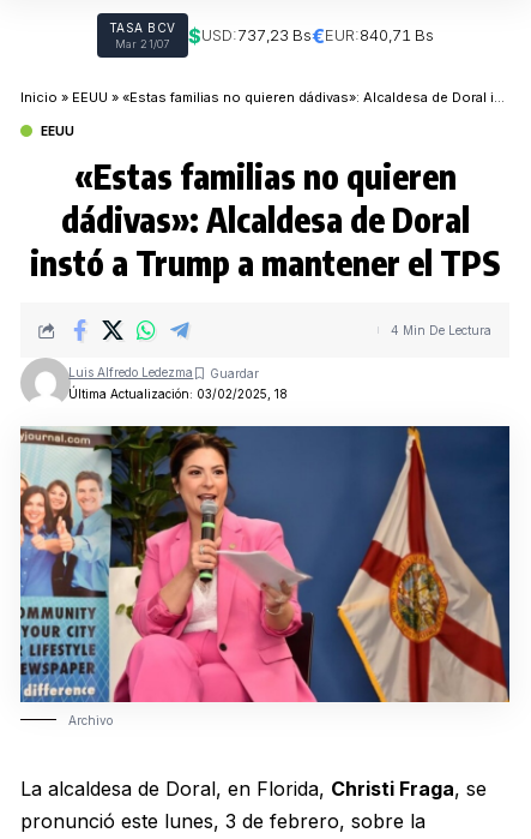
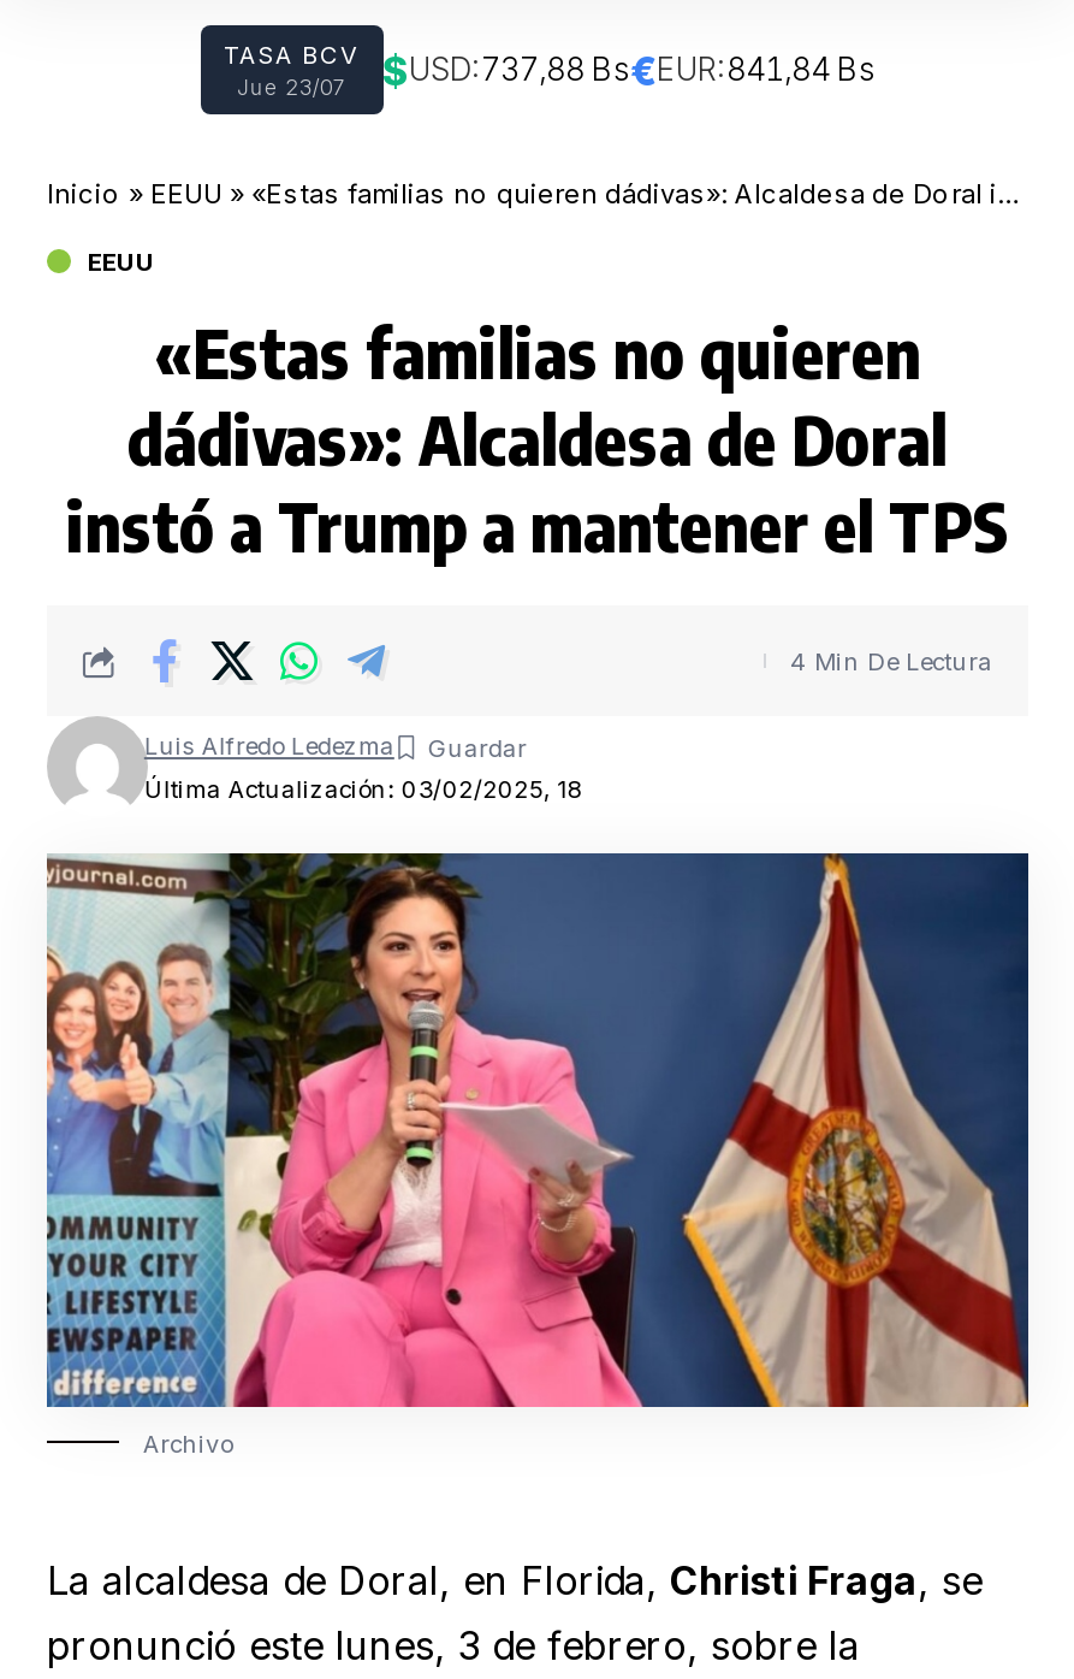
- Mar 21/07
- $USD:737,23 Bs€EUR:840,71 Bs
+ Jue 23/07
+ $USD:737,88 Bs€EUR:841,84 Bs
